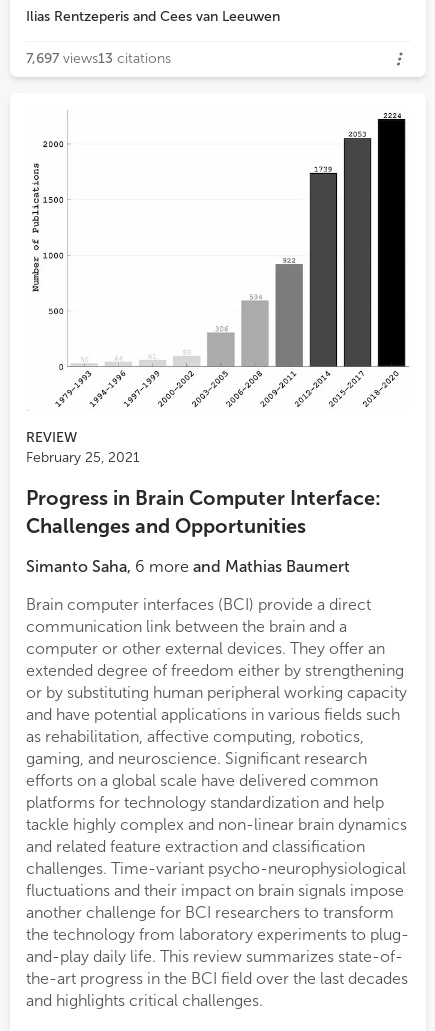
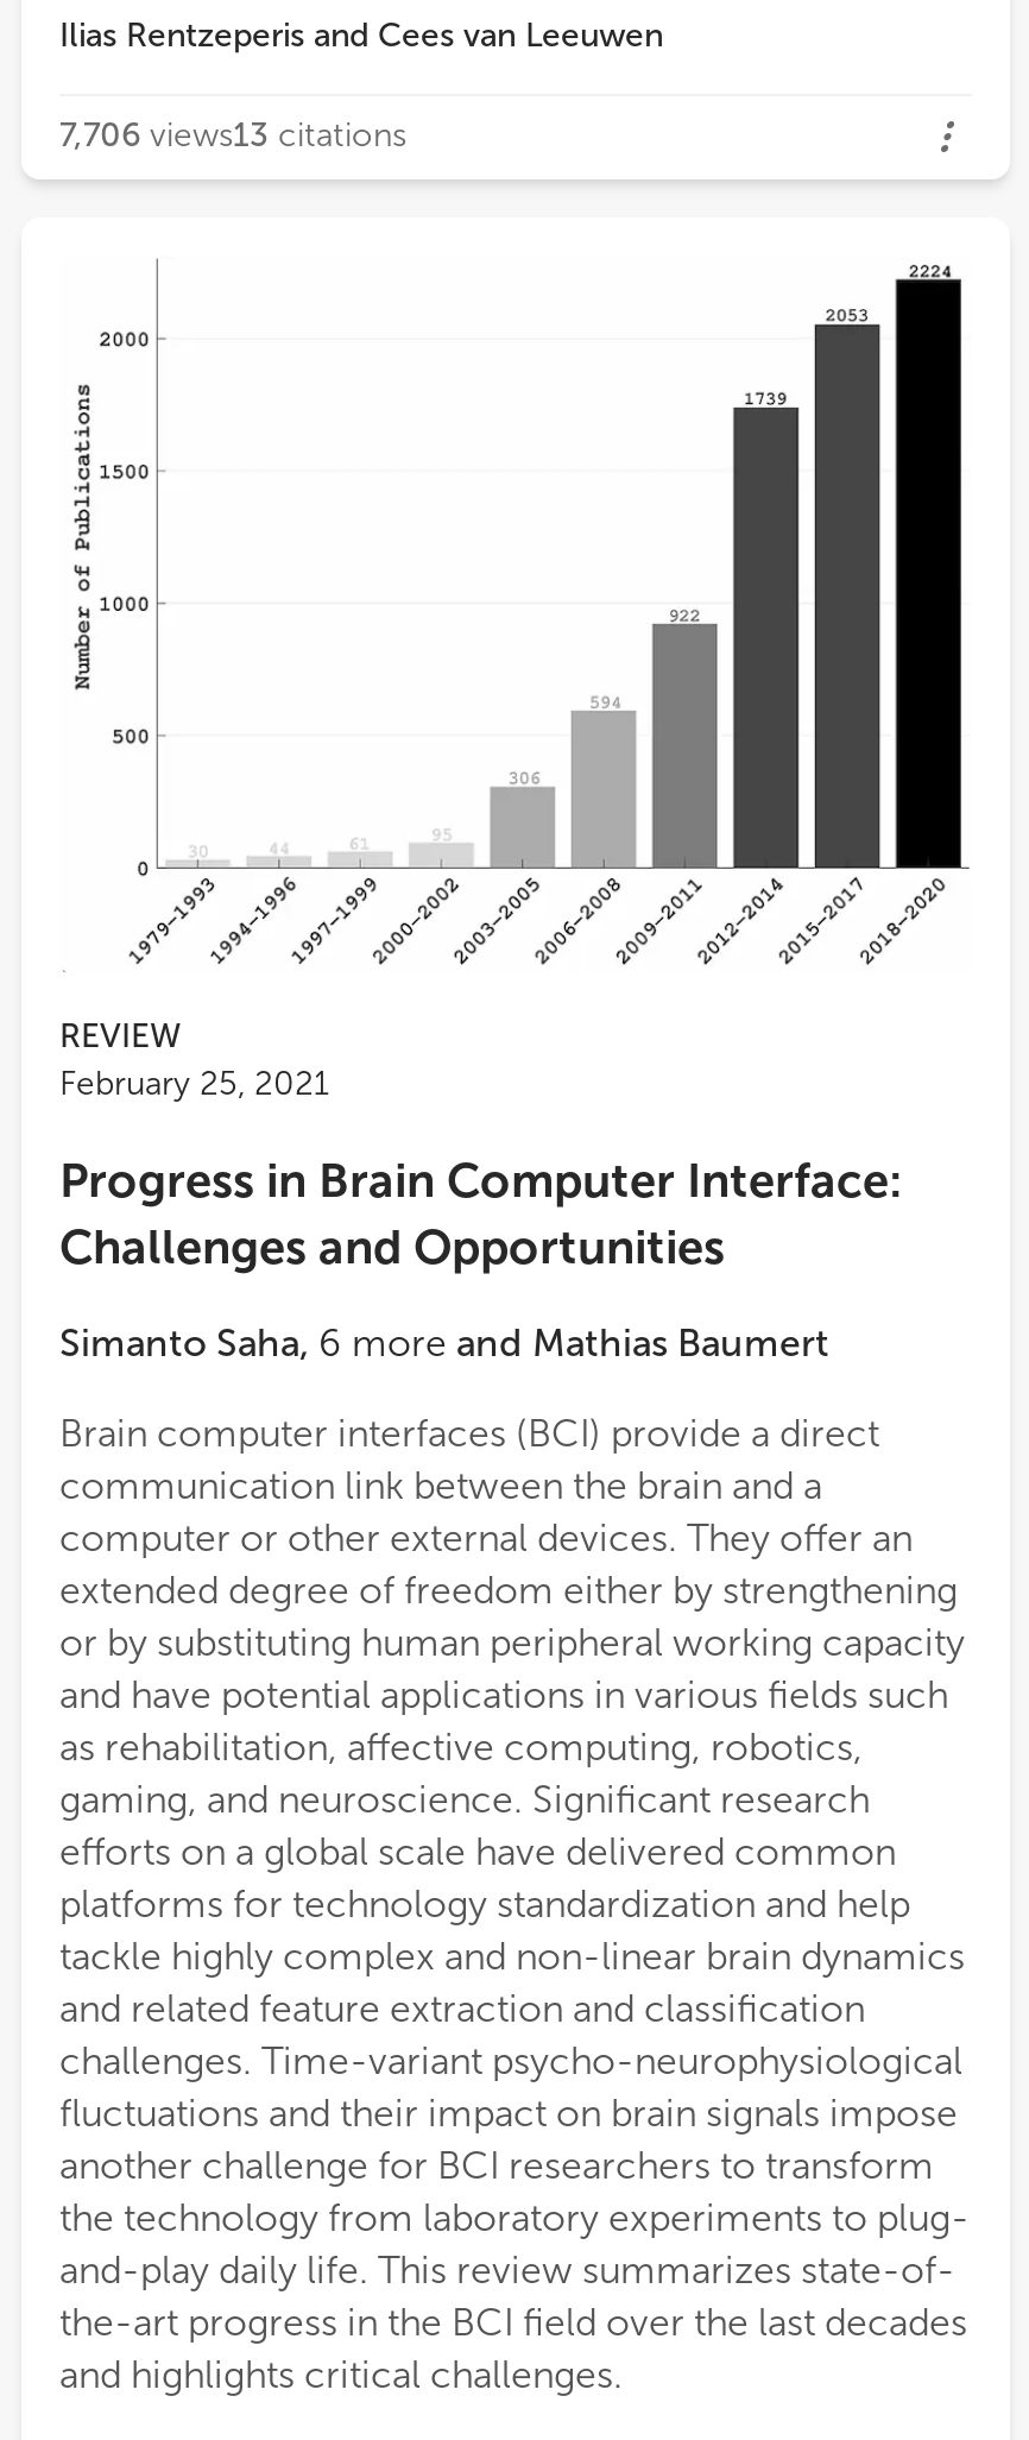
- 7,697 views13 citations
+ 7,706 views13 citations
